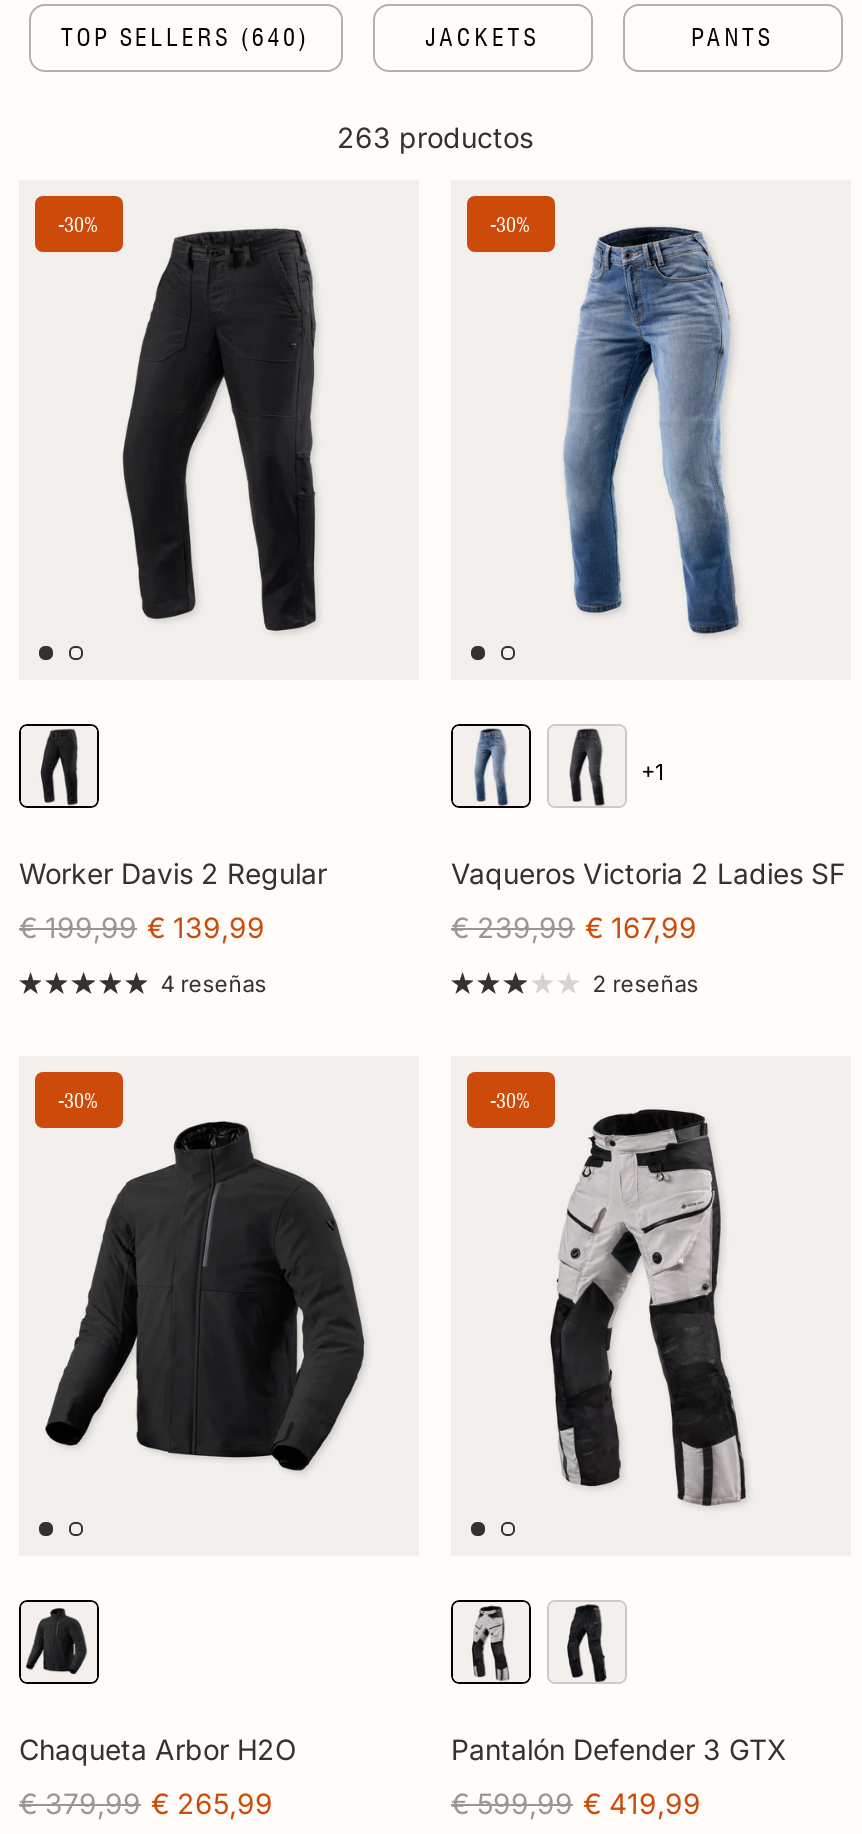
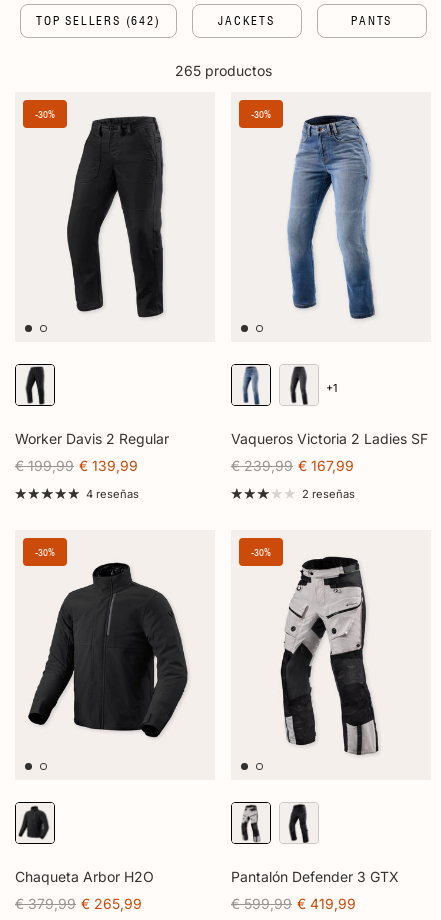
- TOP SELLERS (640)
+ TOP SELLERS (642)

- 263 productos
+ 265 productos
